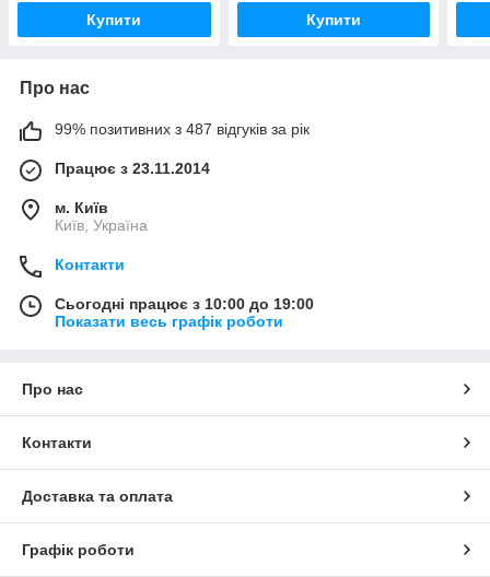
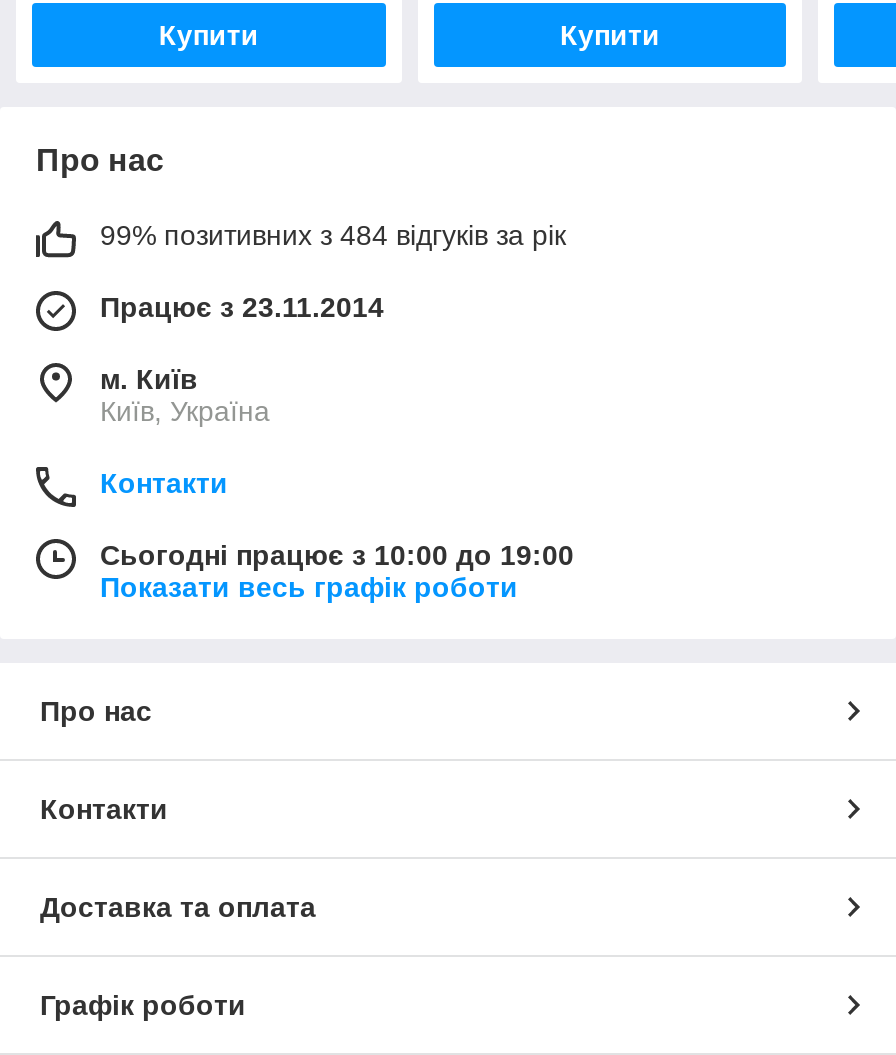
- 99% позитивних з 487 відгуків за рік
+ 99% позитивних з 484 відгуків за рік
